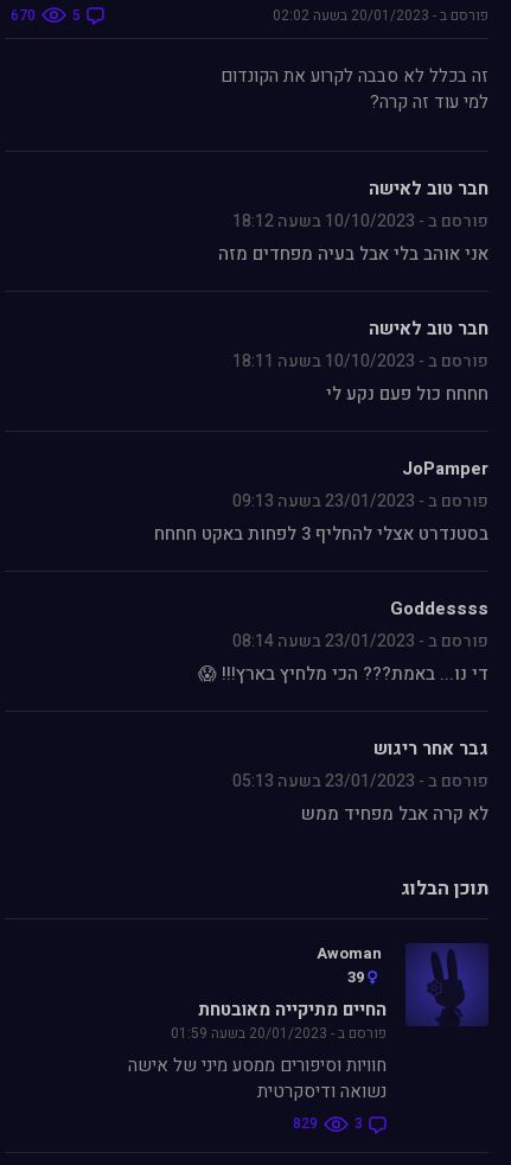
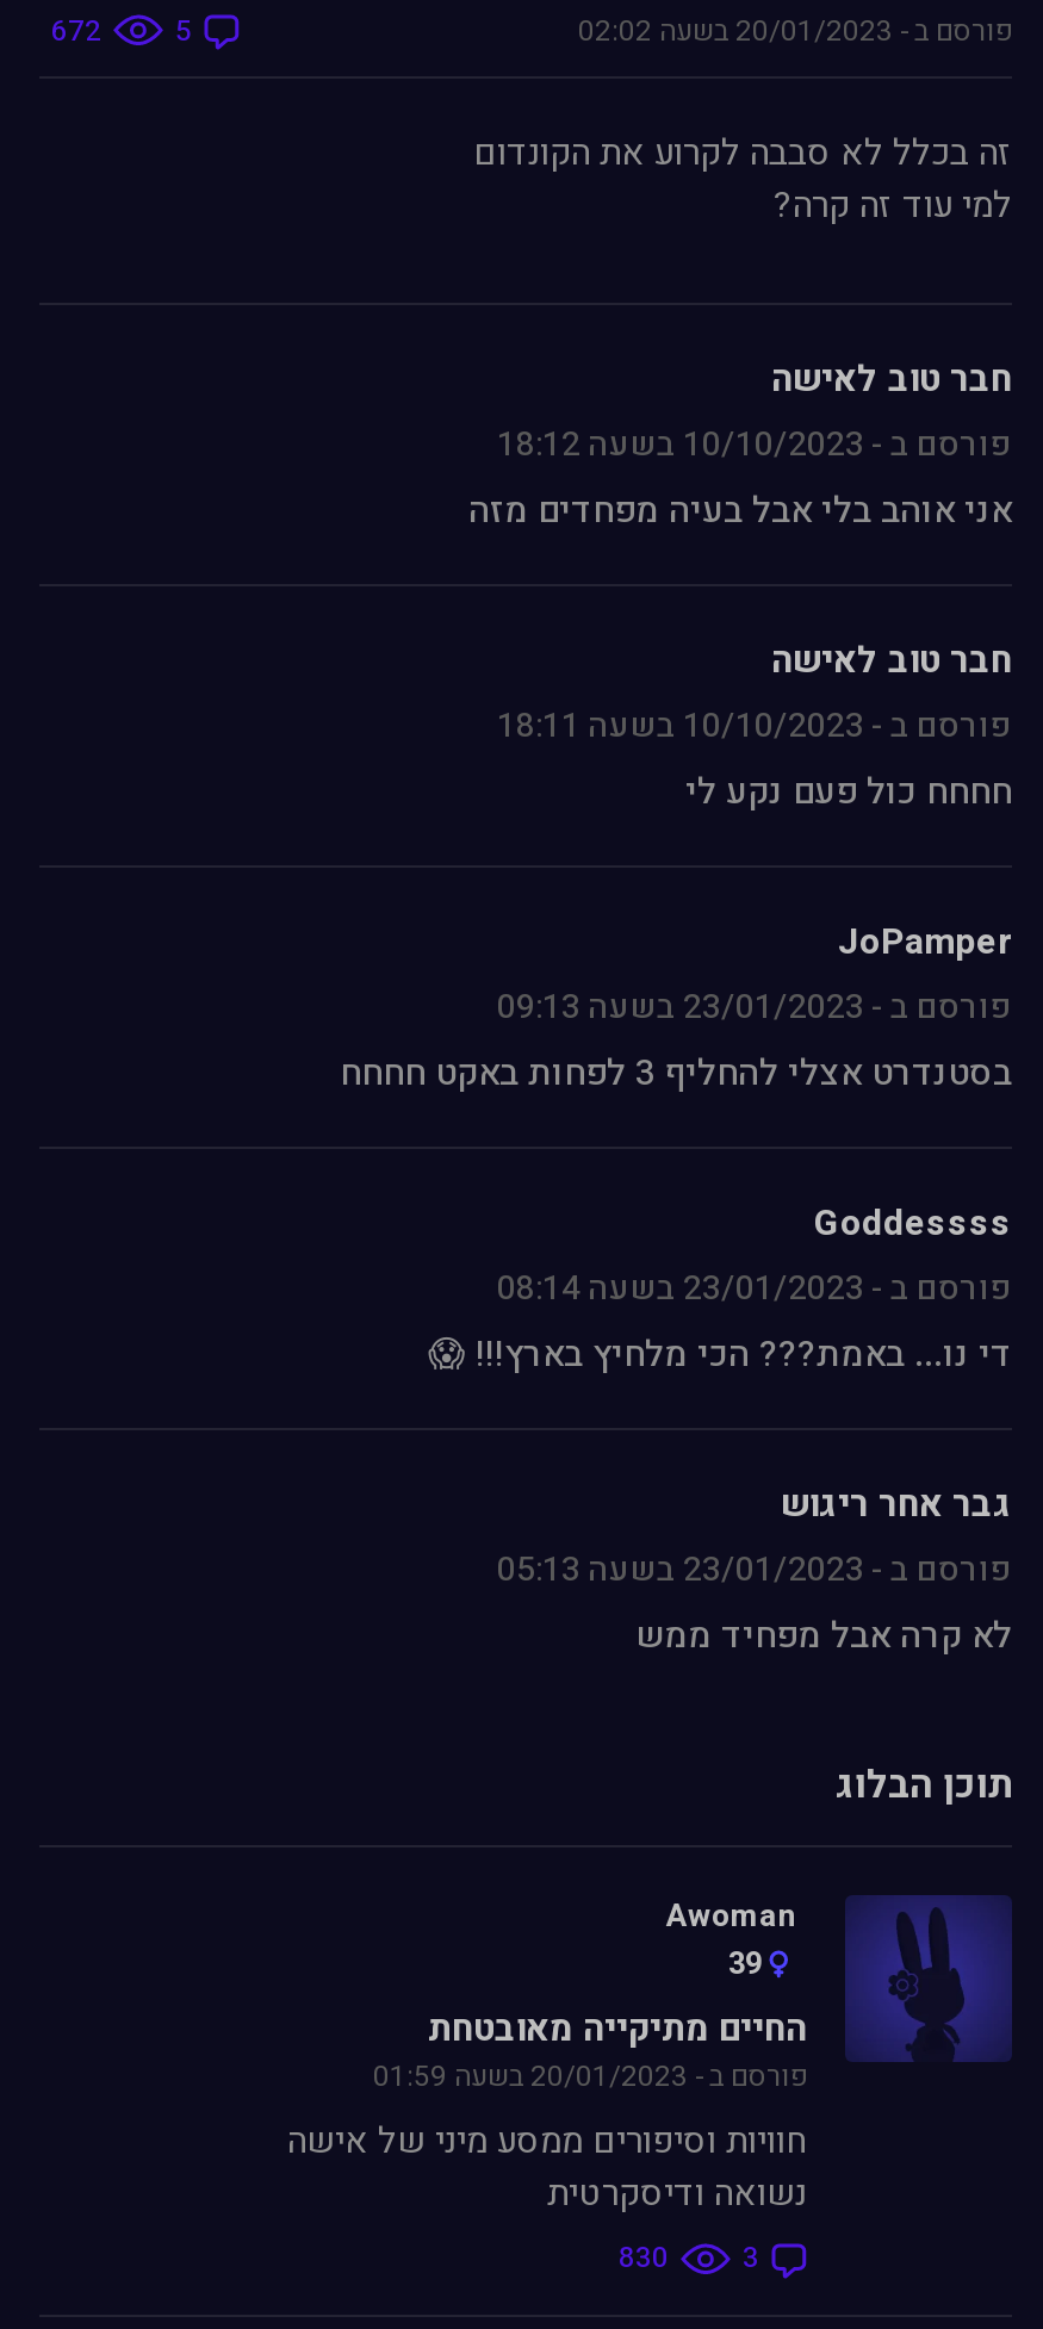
- 670 5
+ 672 5

- 829 3
+ 830 3
